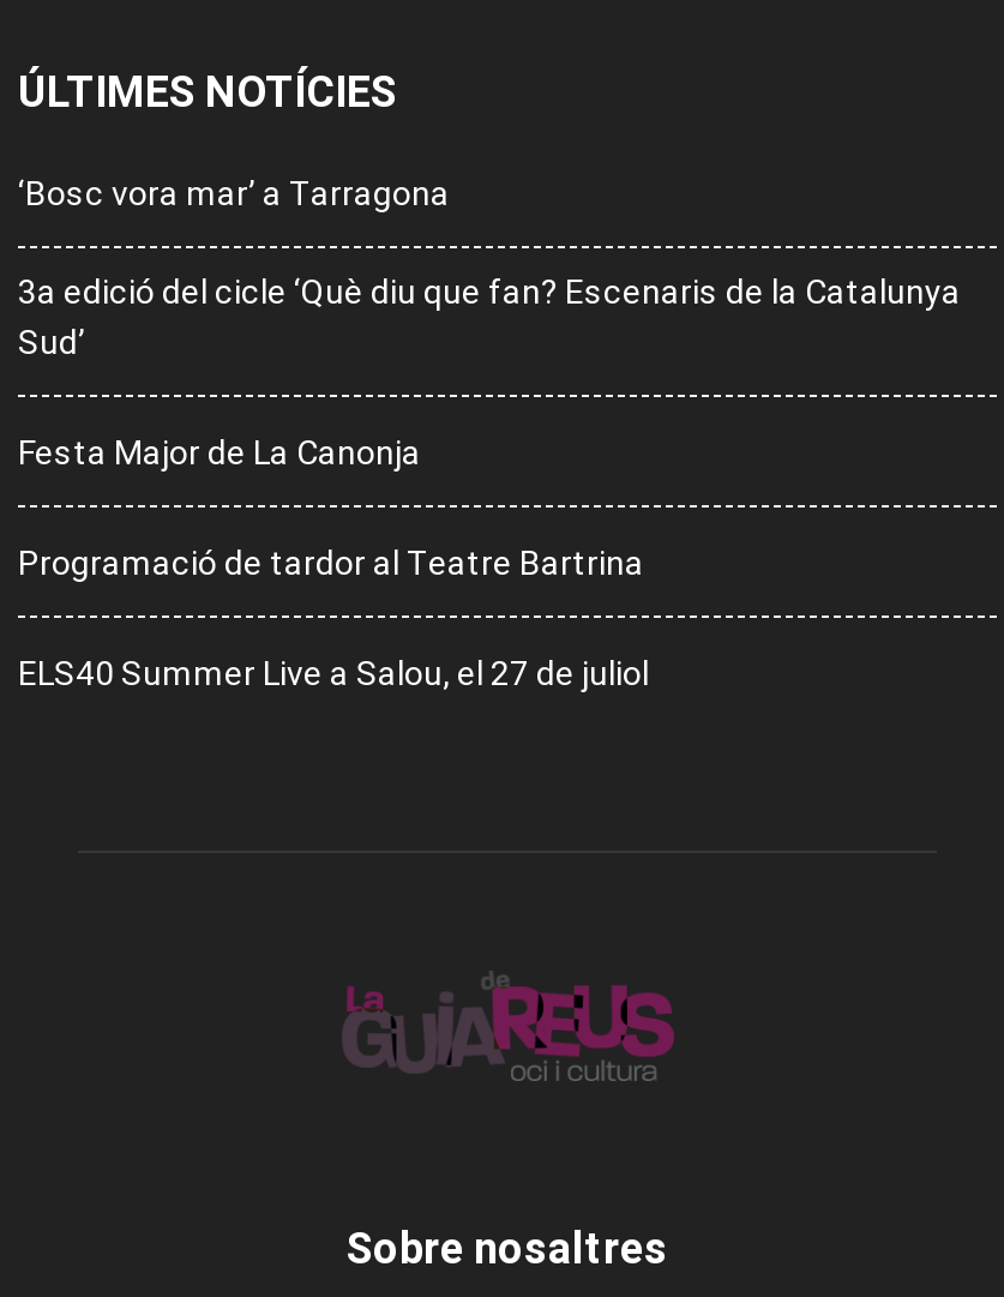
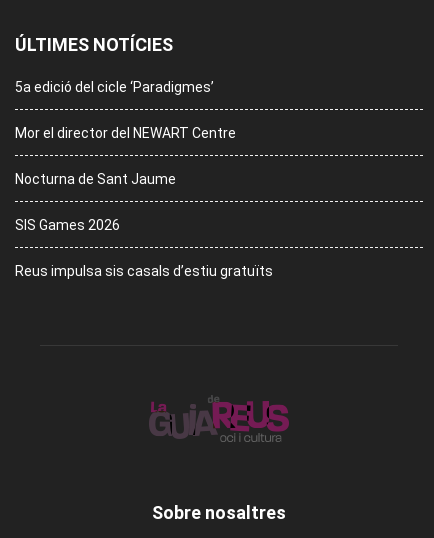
- ‘Bosc vora mar’ a Tarragona
+ 5a edició del cicle ‘Paradigmes’

- 3a edició del cicle ‘Què diu que fan? Escenaris de la Catalunya
- Sud’
+ Mor el director del NEWART Centre

- Festa Major de La Canonja
+ Nocturna de Sant Jaume

- Programació de tardor al Teatre Bartrina
+ SIS Games 2026

- ELS40 Summer Live a Salou, el 27 de juliol
+ Reus impulsa sis casals d’estiu gratuïts
